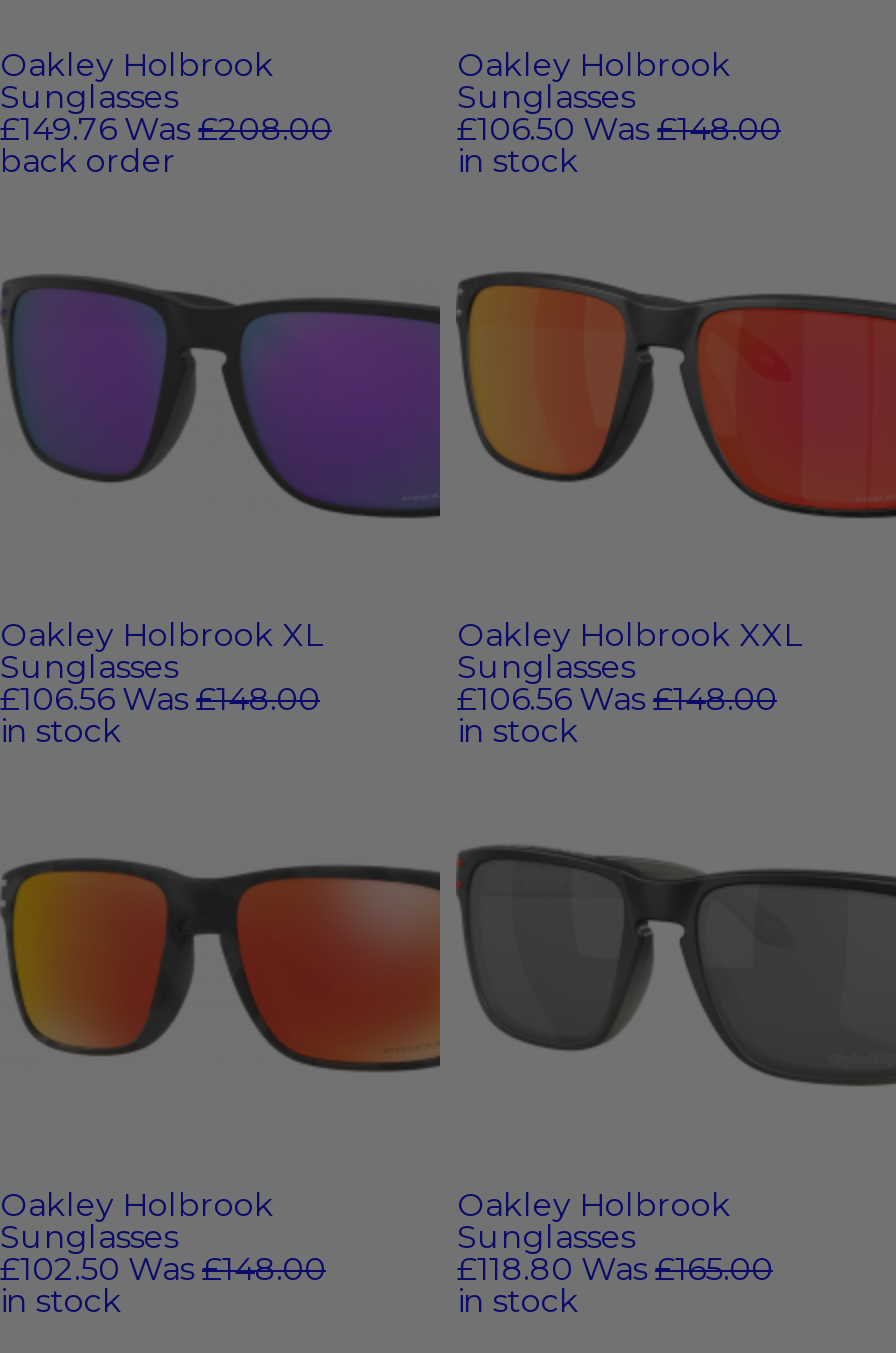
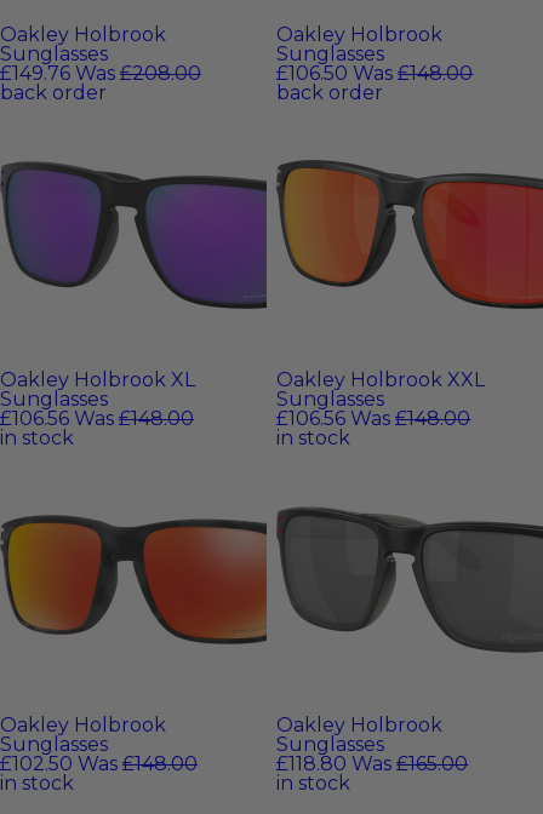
- in stock
+ back order
